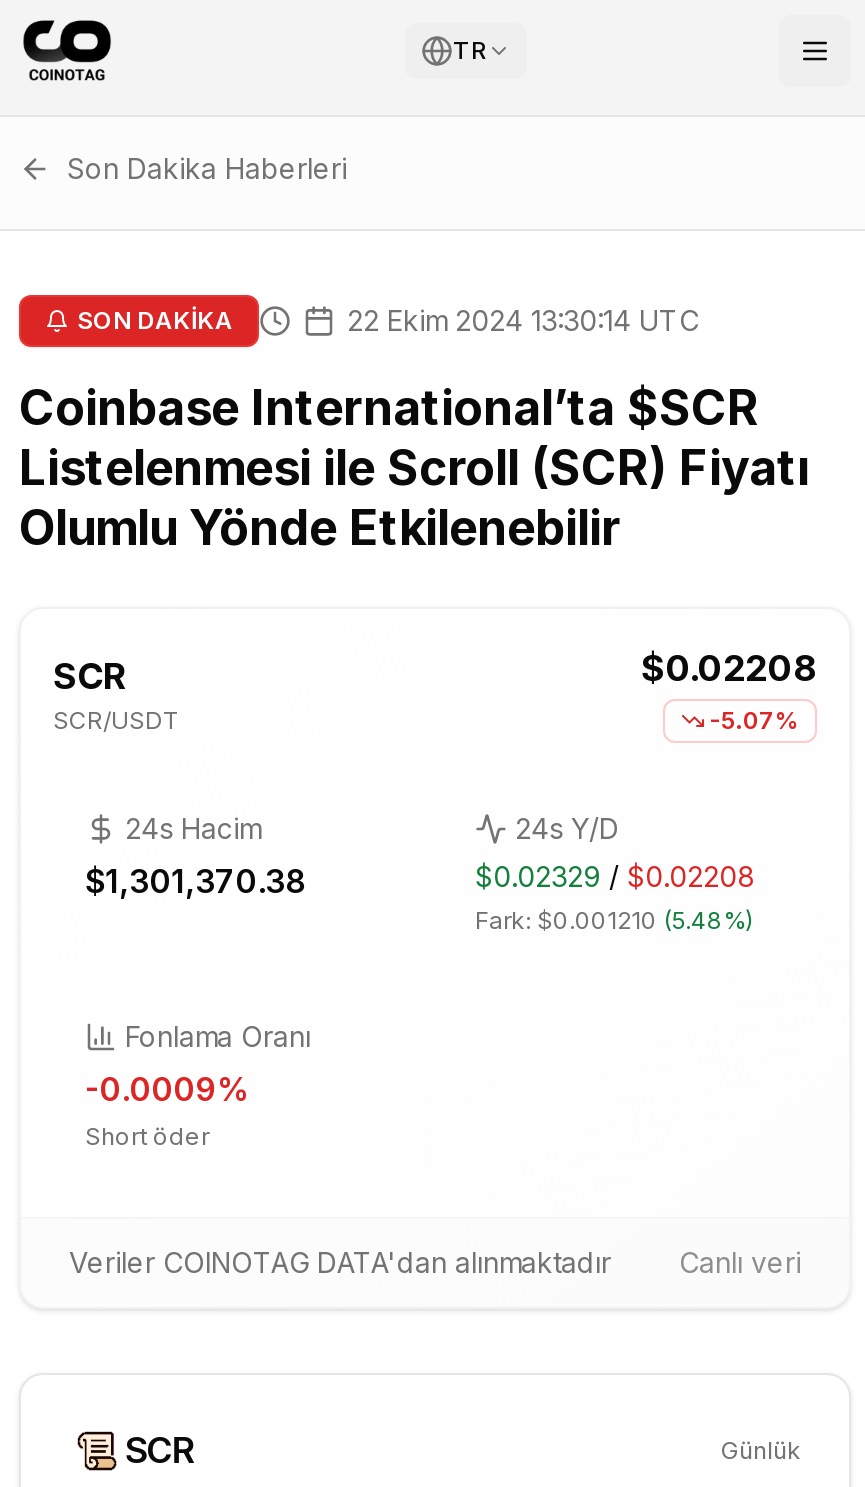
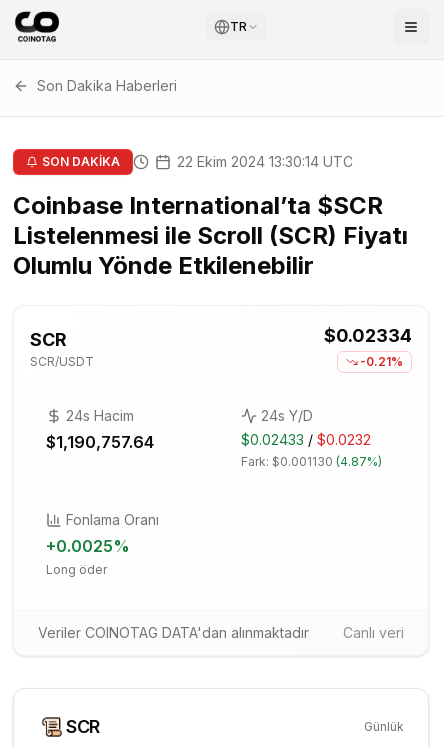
- $0.02208
+ $0.02334

- -5.07%
+ -0.21%

- $1,301,370.38
+ $1,190,757.64

- $0.02329 / $0.02208
+ $0.02433 / $0.0232

- Fark: $0.001210 (5.48%)
+ Fark: $0.001130 (4.87%)

- -0.0009%
- Short öder
+ +0.0025%
+ Long öder
